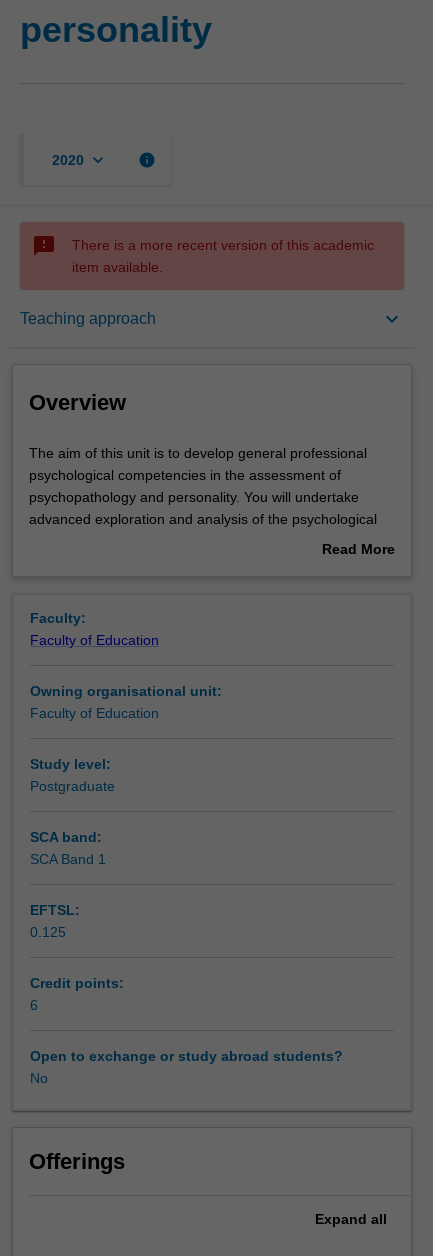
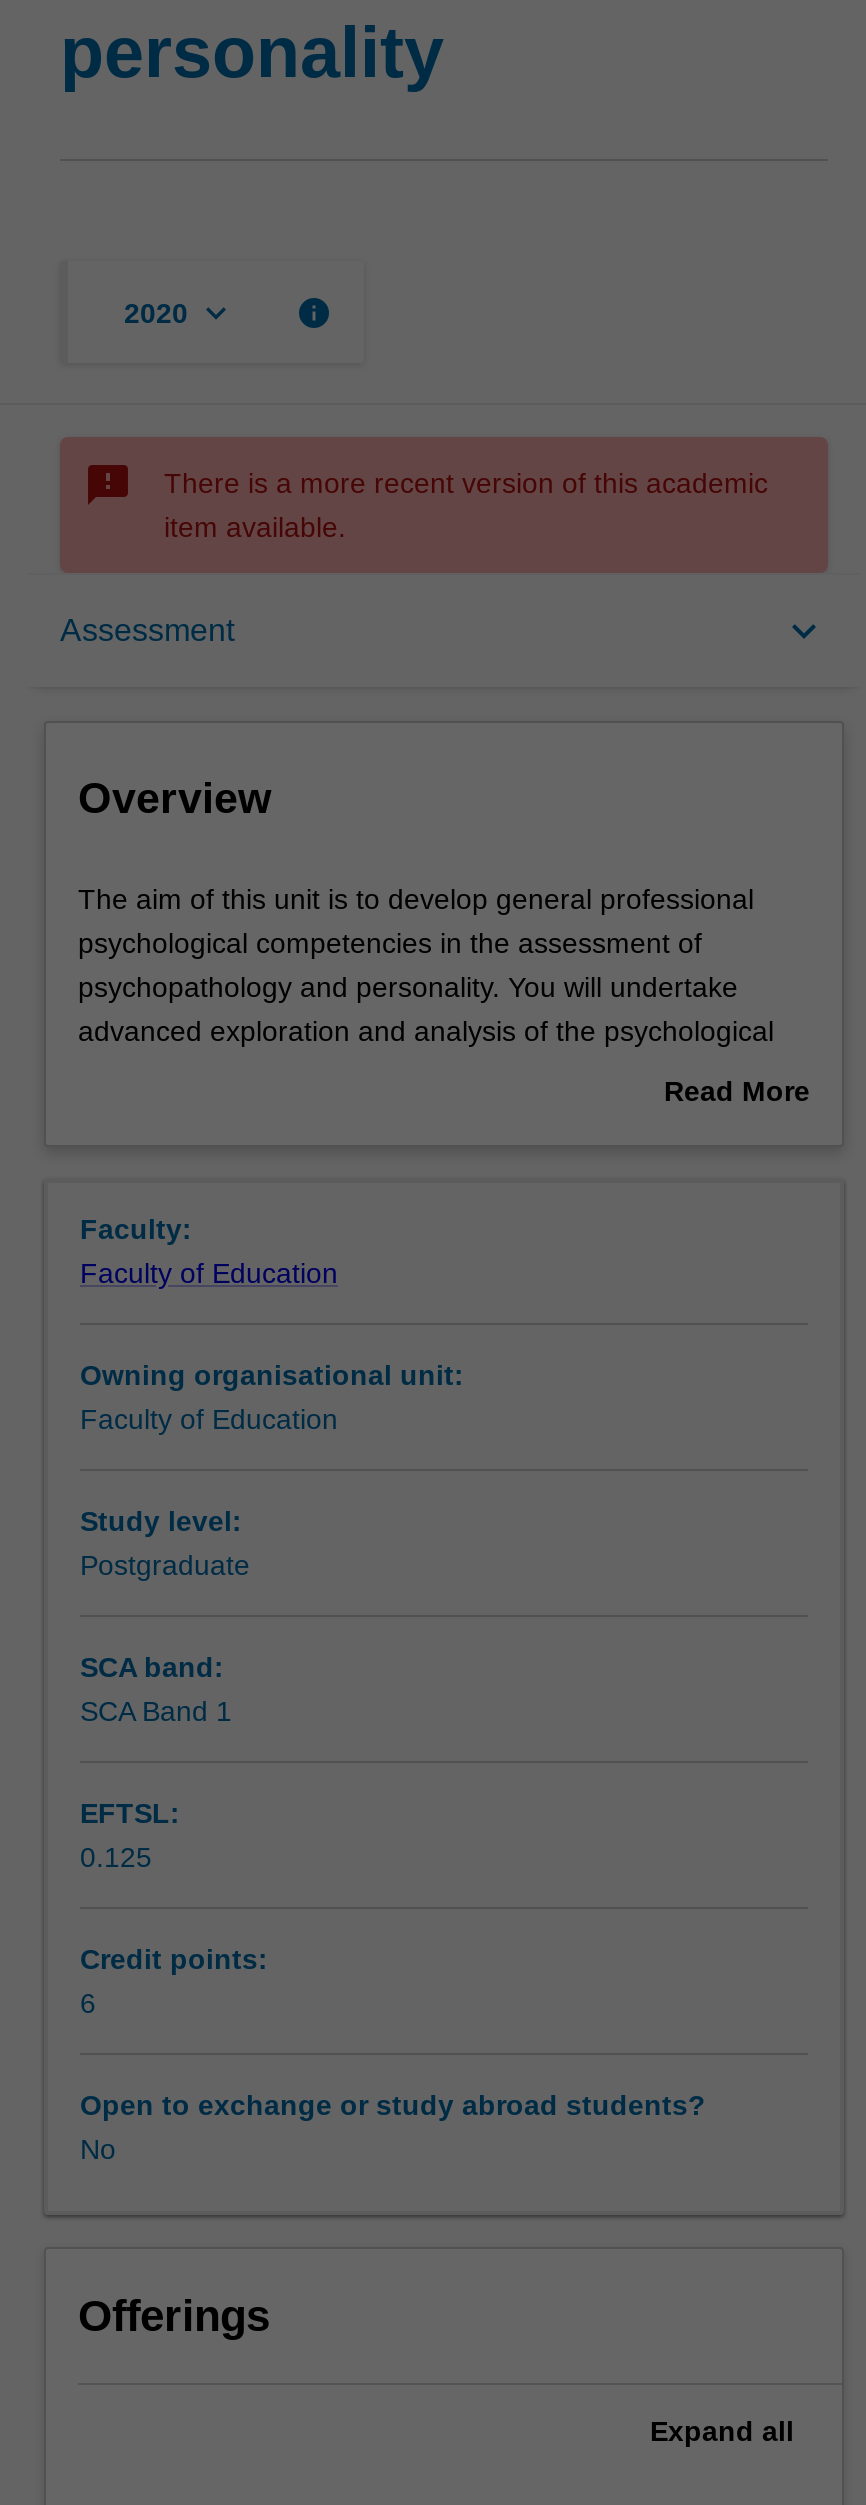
- Teaching approach
+ Assessment
